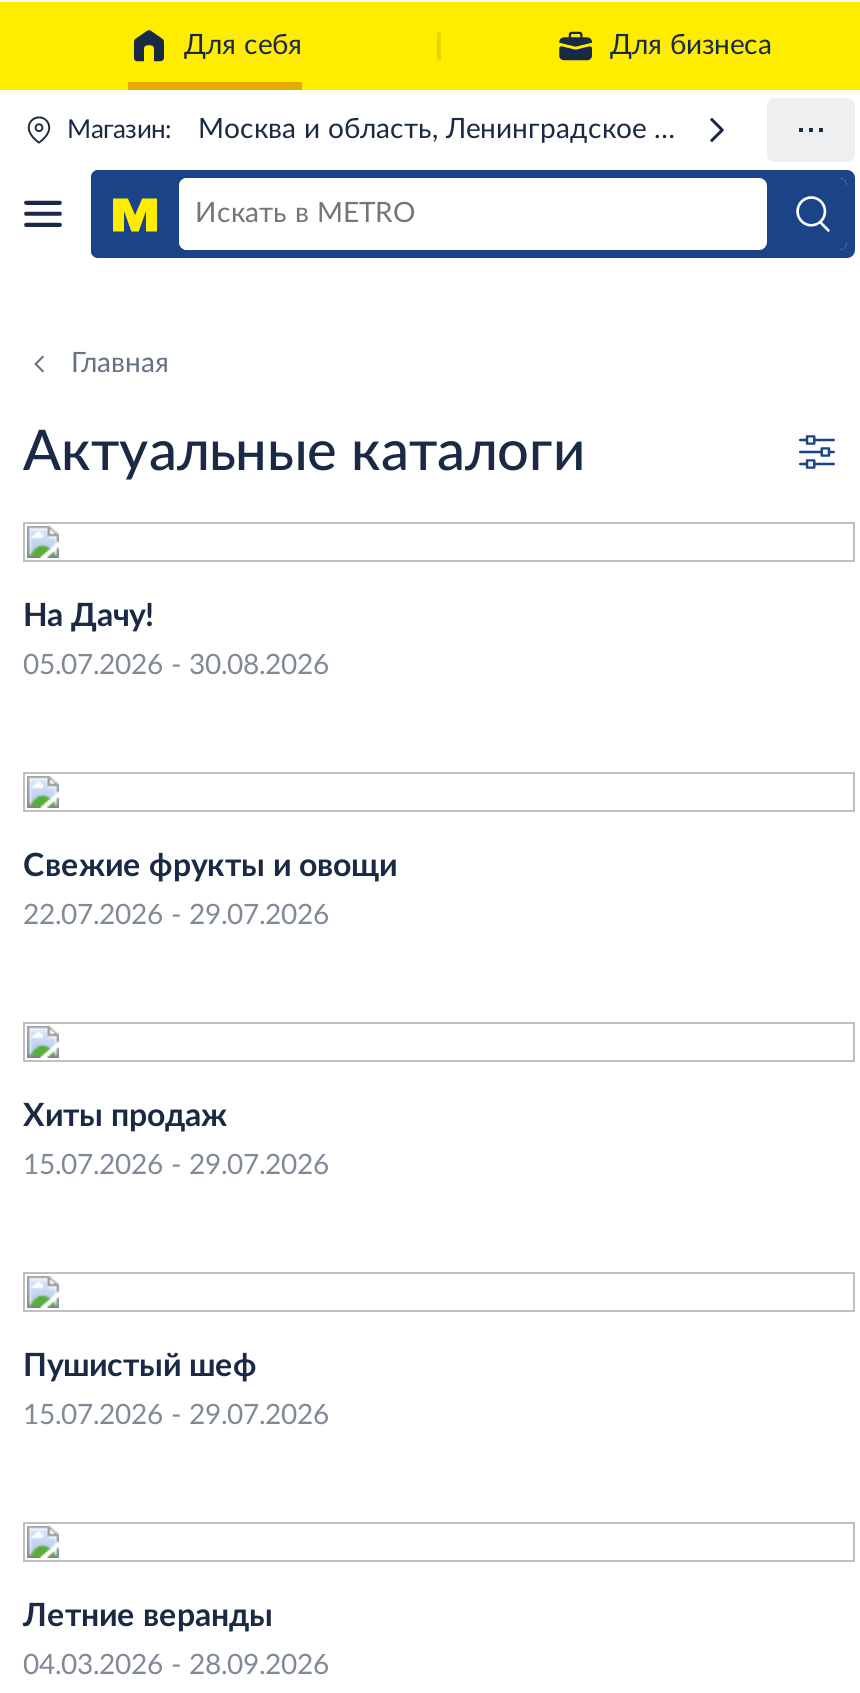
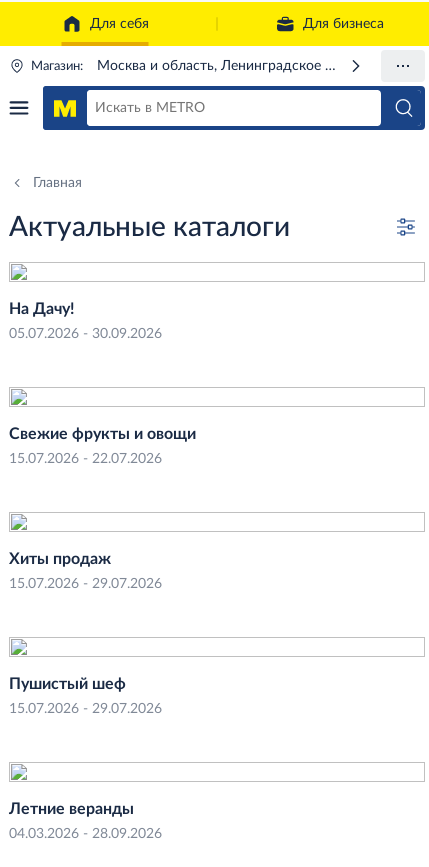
- 05.07.2026 - 30.08.2026
+ 05.07.2026 - 30.09.2026

- 22.07.2026 - 29.07.2026
+ 15.07.2026 - 22.07.2026
